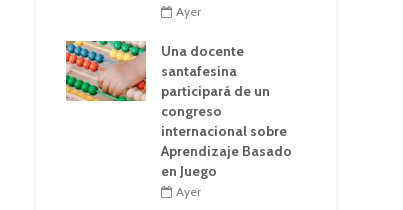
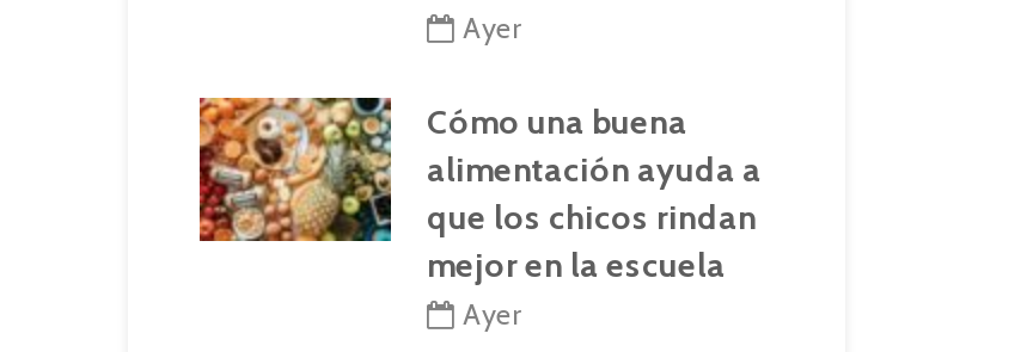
- [image]
- Una docente
- santafesina
- participará de un
- congreso
- internacional sobre
- Aprendizaje Basado
- en Juego
+ [image]
+ Cómo una buena
+ alimentación ayuda a
+ que los chicos rindan
+ mejor en la escuela
